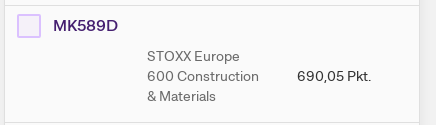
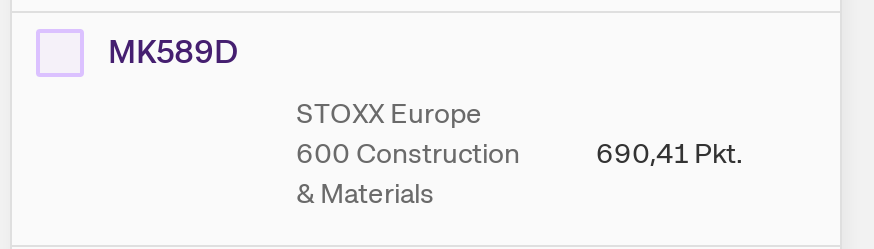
- 690,05 Pkt.
+ 690,41 Pkt.
